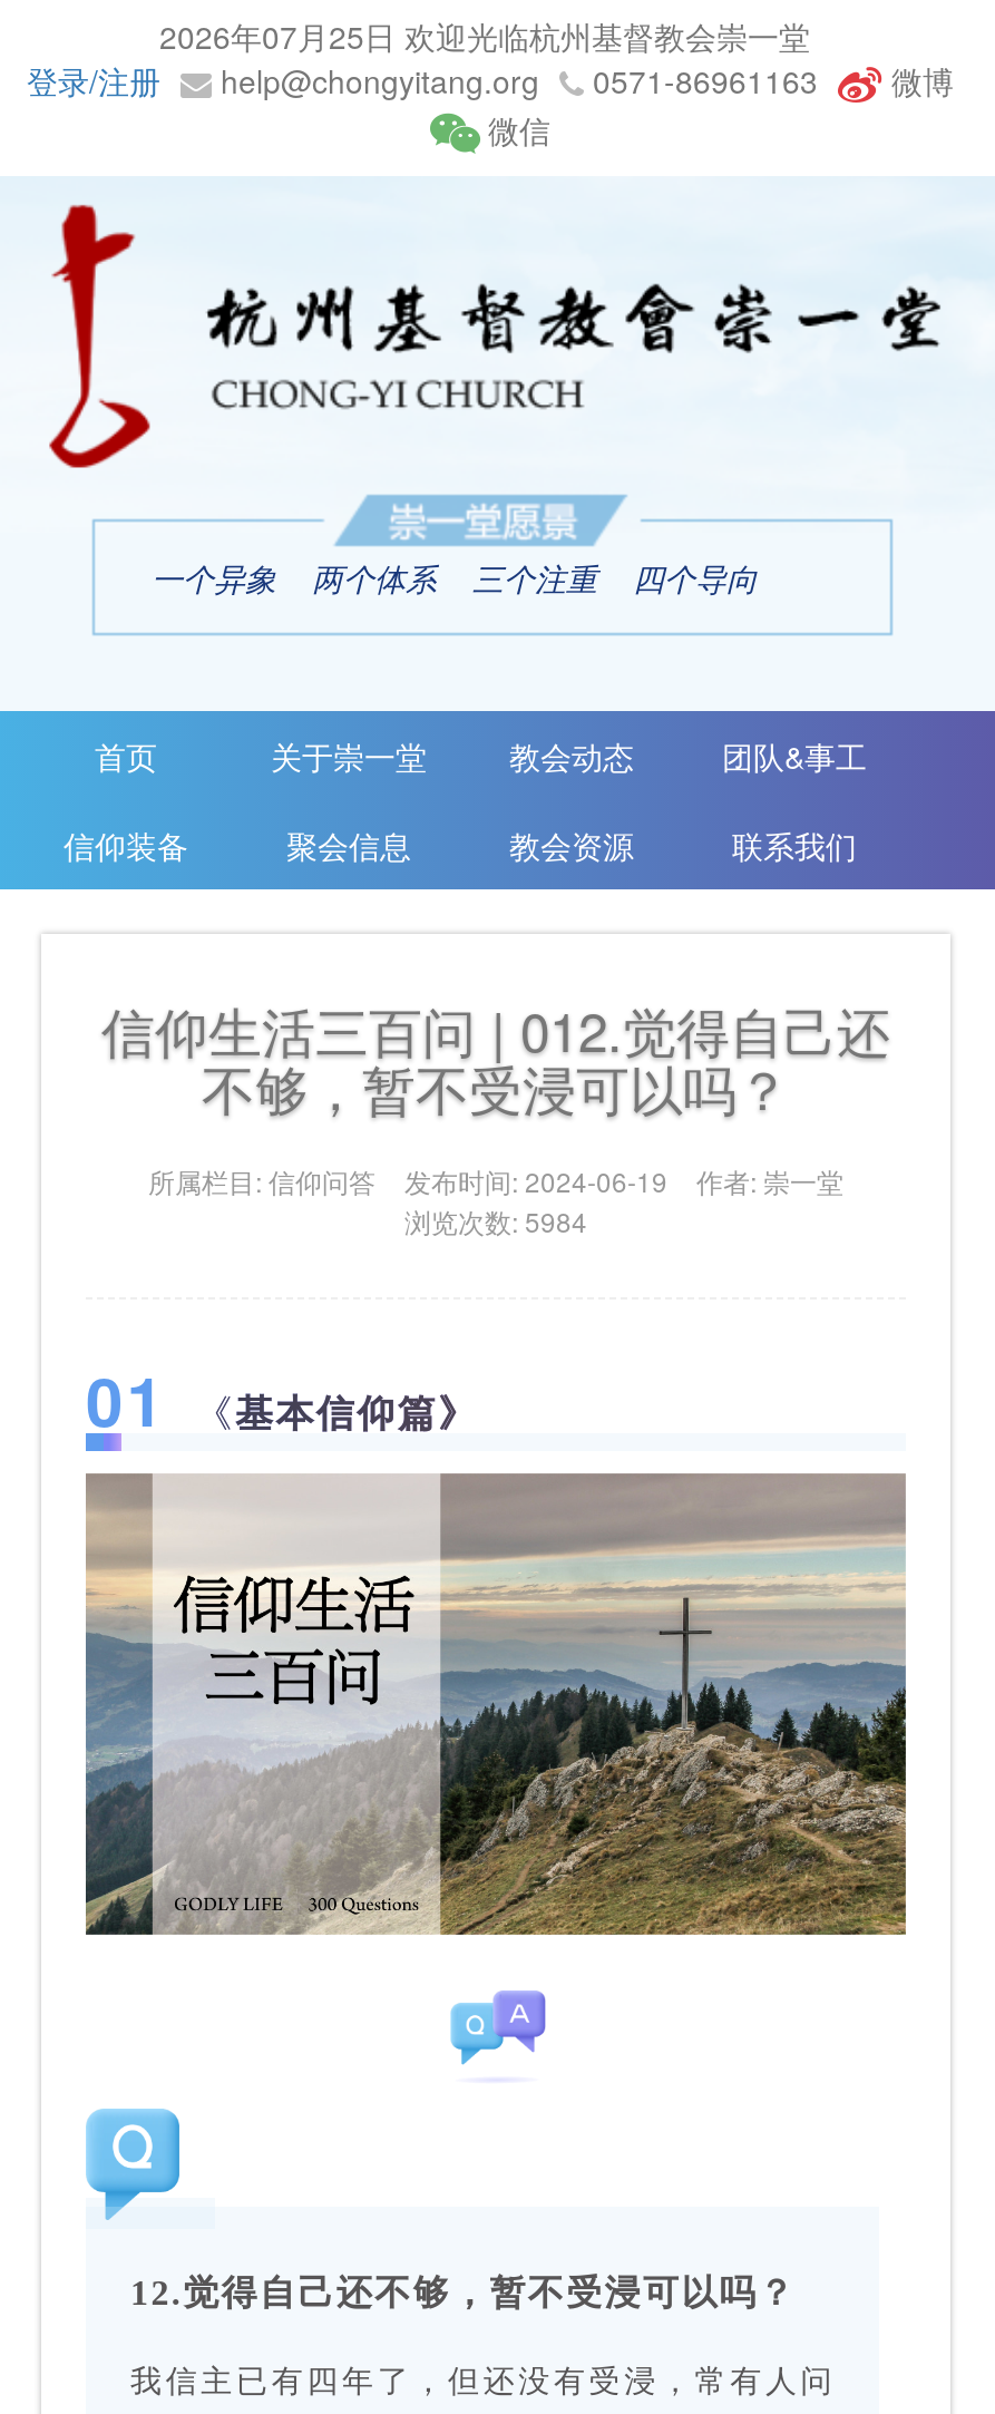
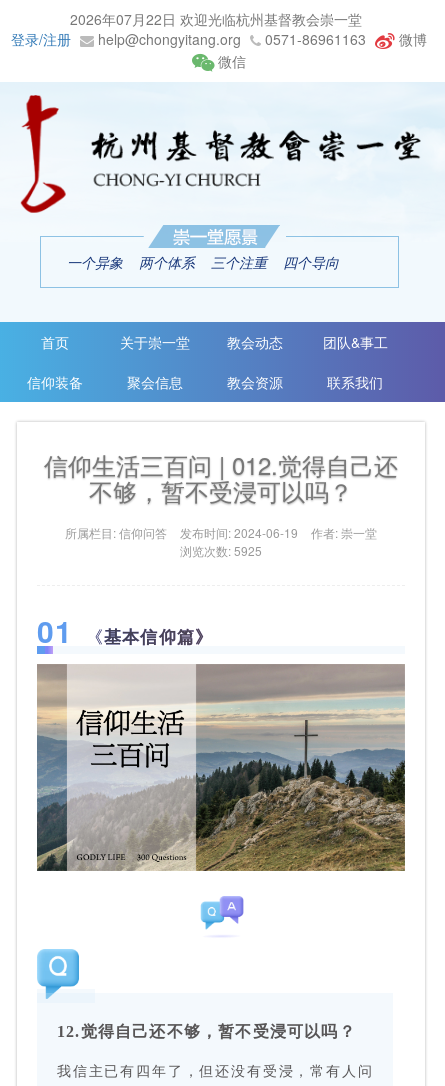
- 2026年07月25日 欢迎光临杭州基督教会崇一堂
+ 2026年07月22日 欢迎光临杭州基督教会崇一堂

- 浏览次数: 5984
+ 浏览次数: 5925
